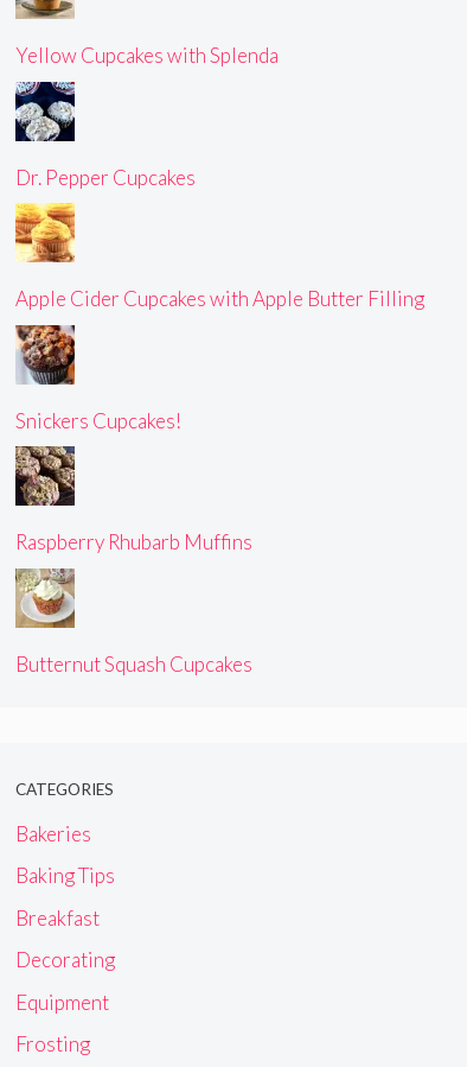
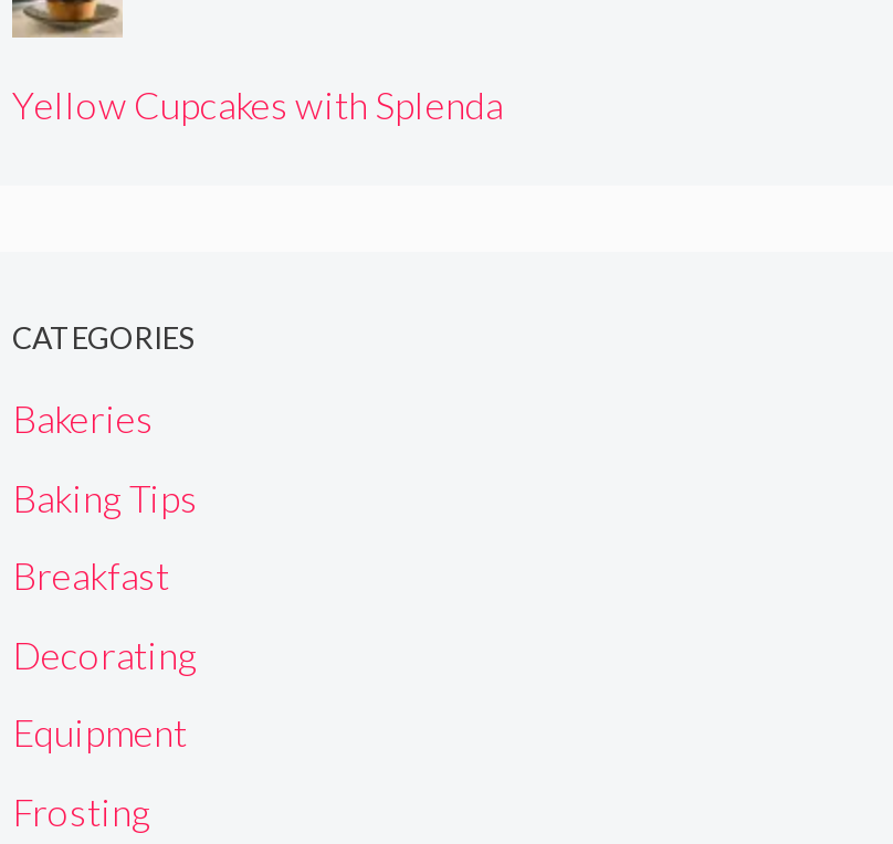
- [image]
- Dr. Pepper Cupcakes

- [image]
- Apple Cider Cupcakes with Apple Butter Filling

- [image]
- Snickers Cupcakes!

- [image]
- Raspberry Rhubarb Muffins

- [image]
- Butternut Squash Cupcakes
